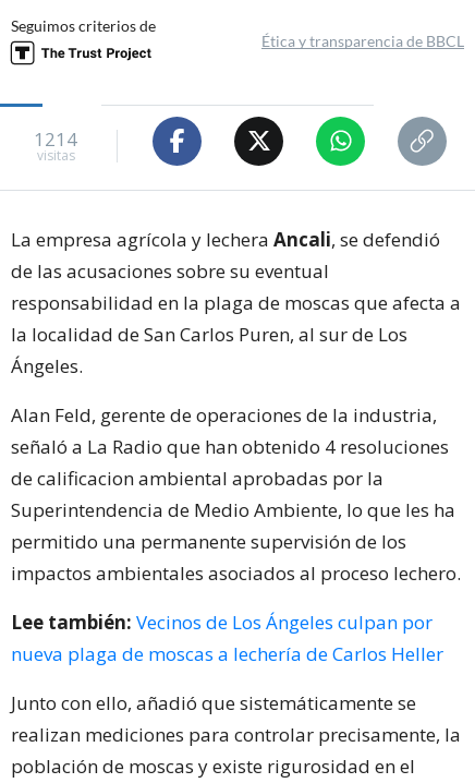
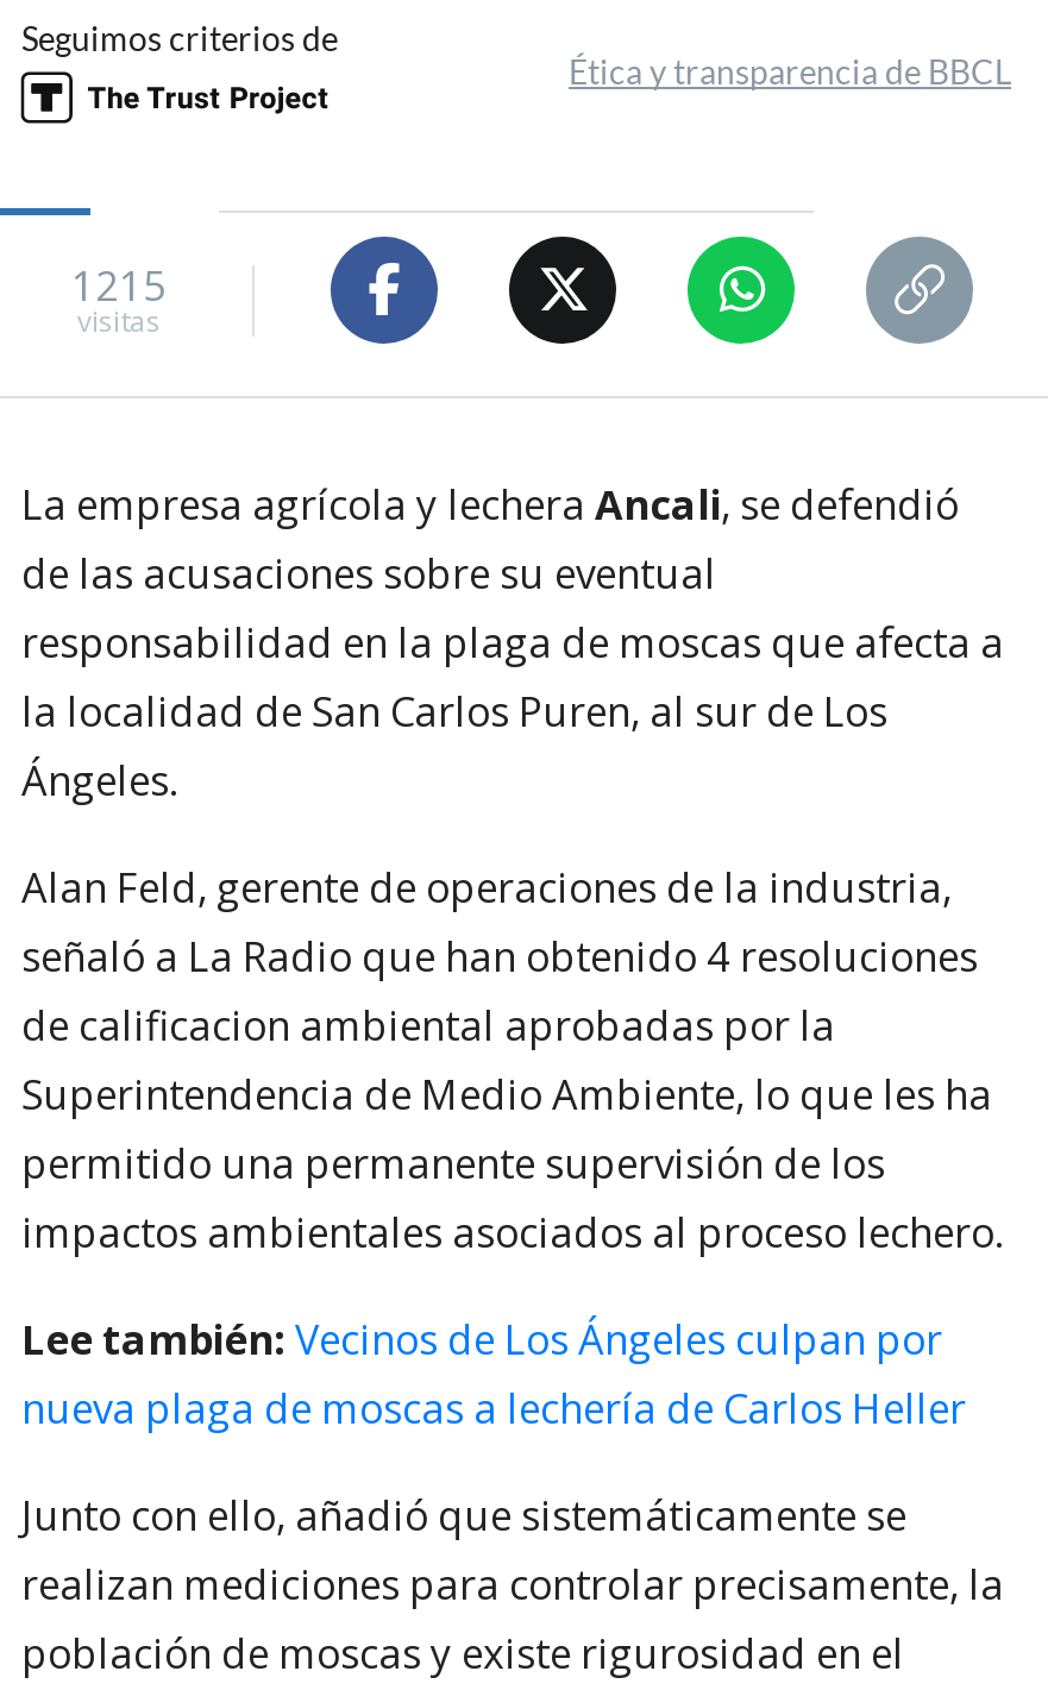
- 1214
+ 1215
